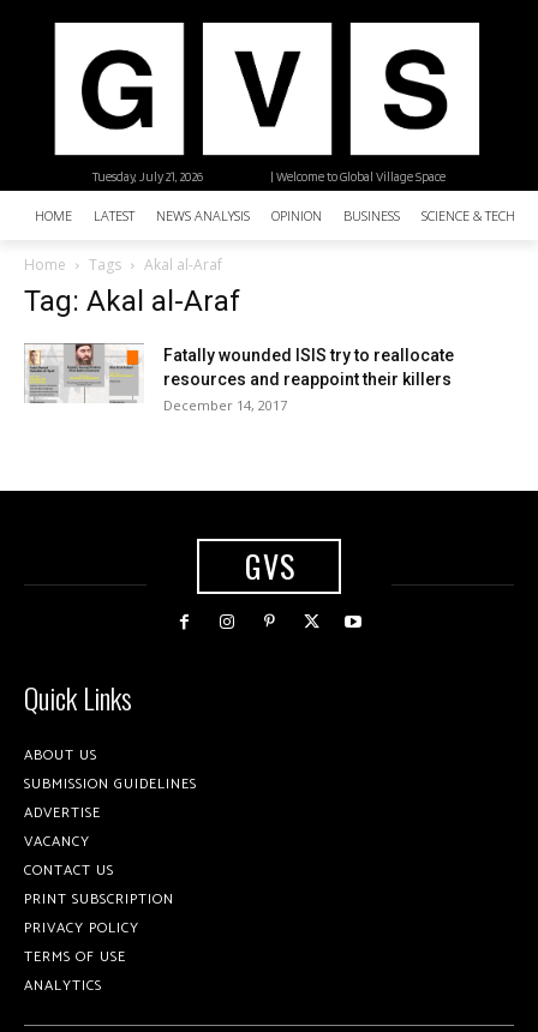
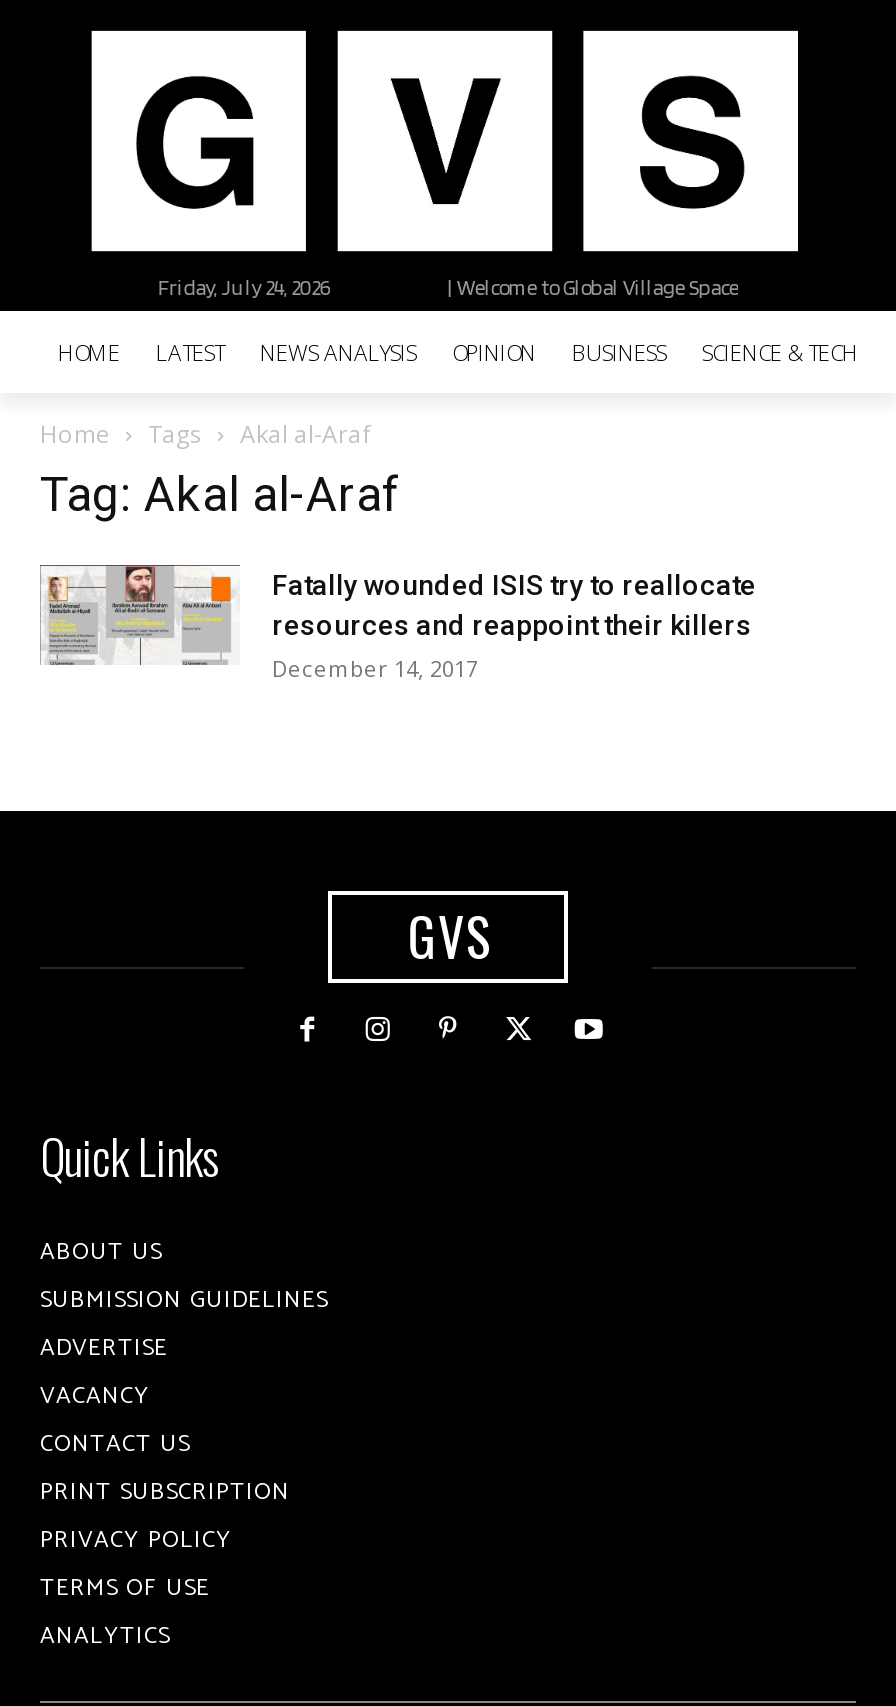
- Tuesday, July 21, 2026
+ Friday, July 24, 2026
